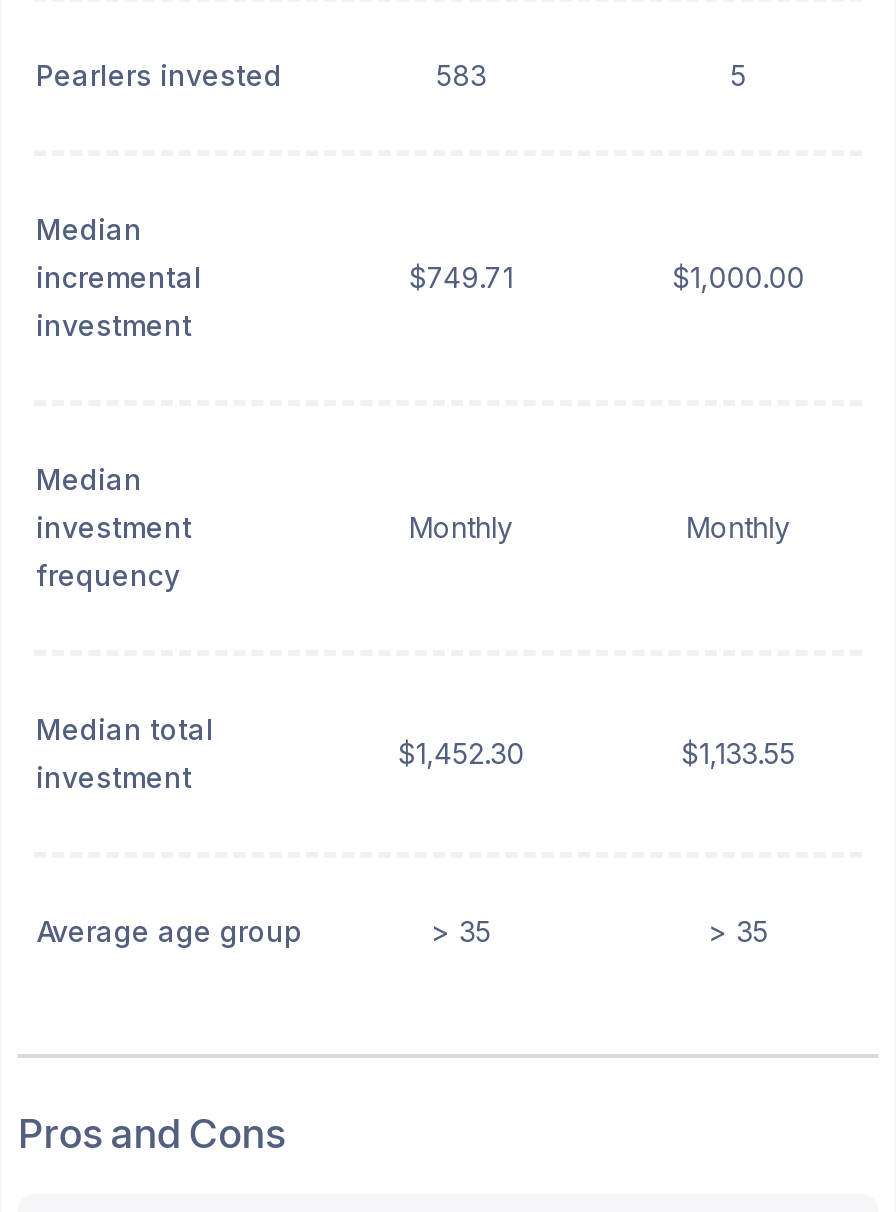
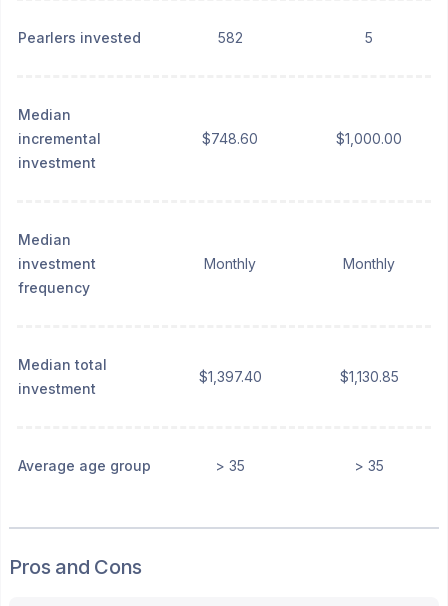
- 583
+ 582

- $749.71
+ $748.60

- $1,452.30
+ $1,397.40

- $1,133.55
+ $1,130.85
